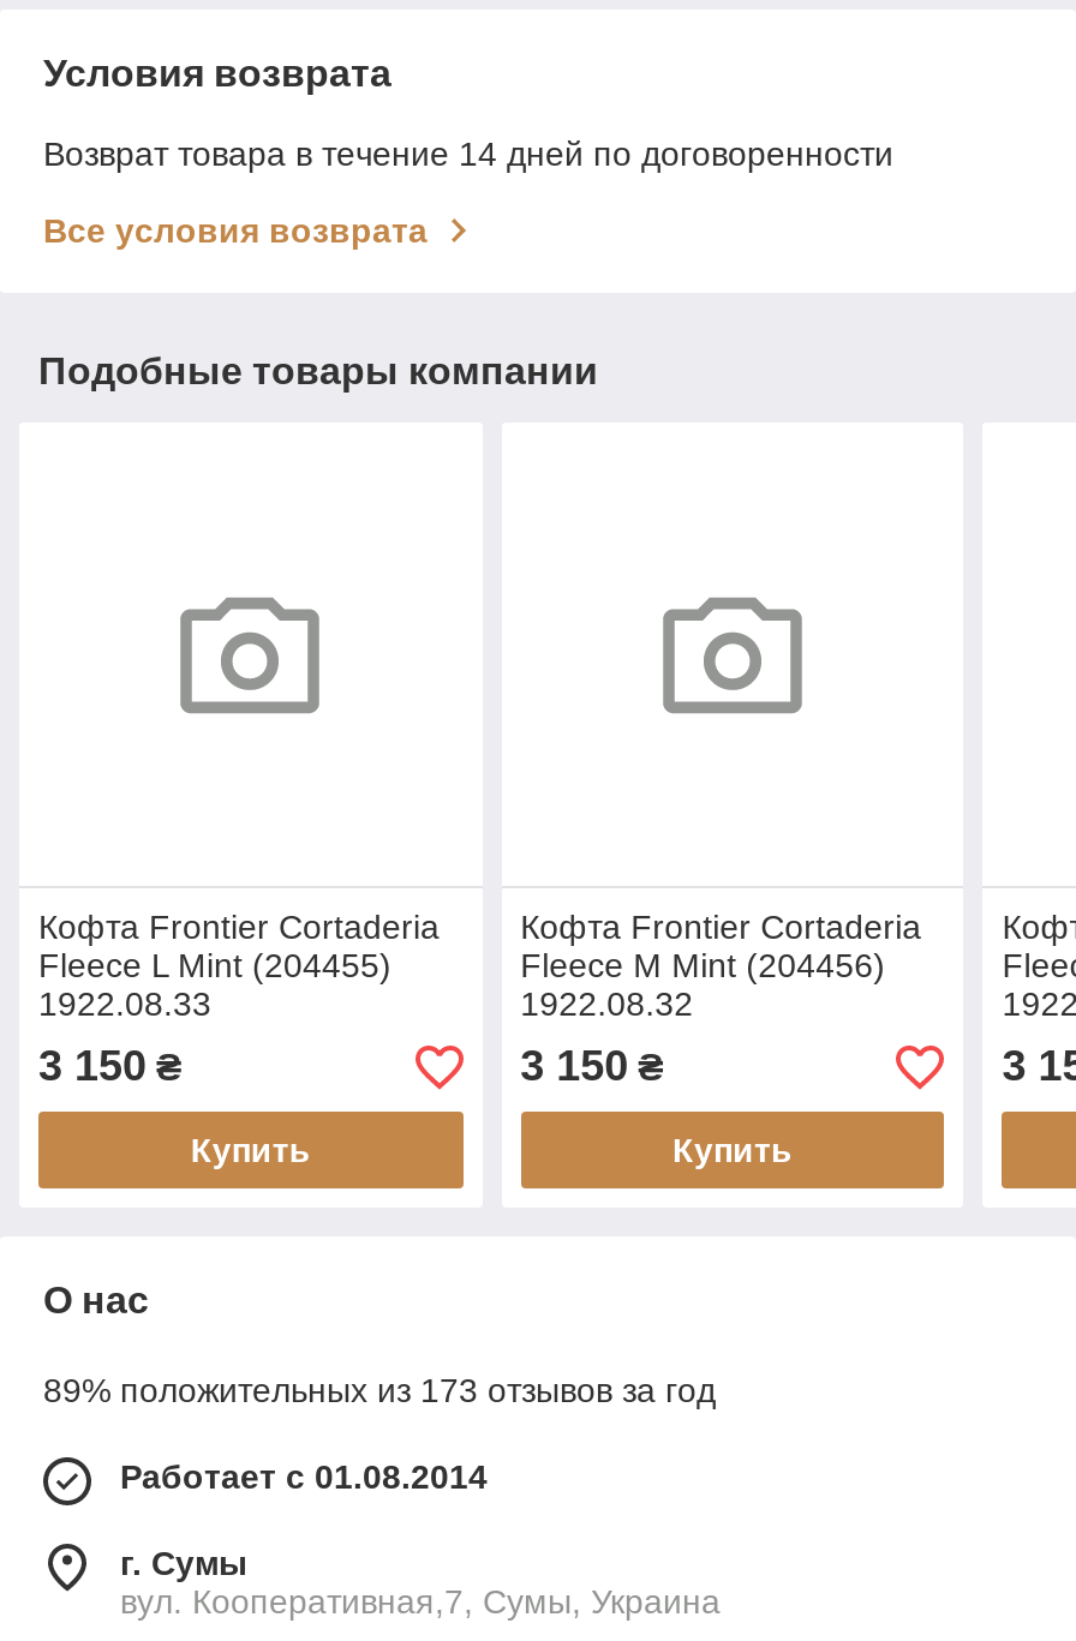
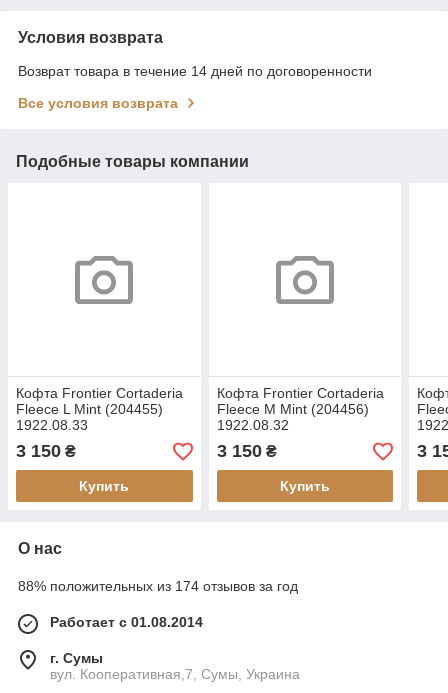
- 89% положительных из 173 отзывов за год
+ 88% положительных из 174 отзывов за год
